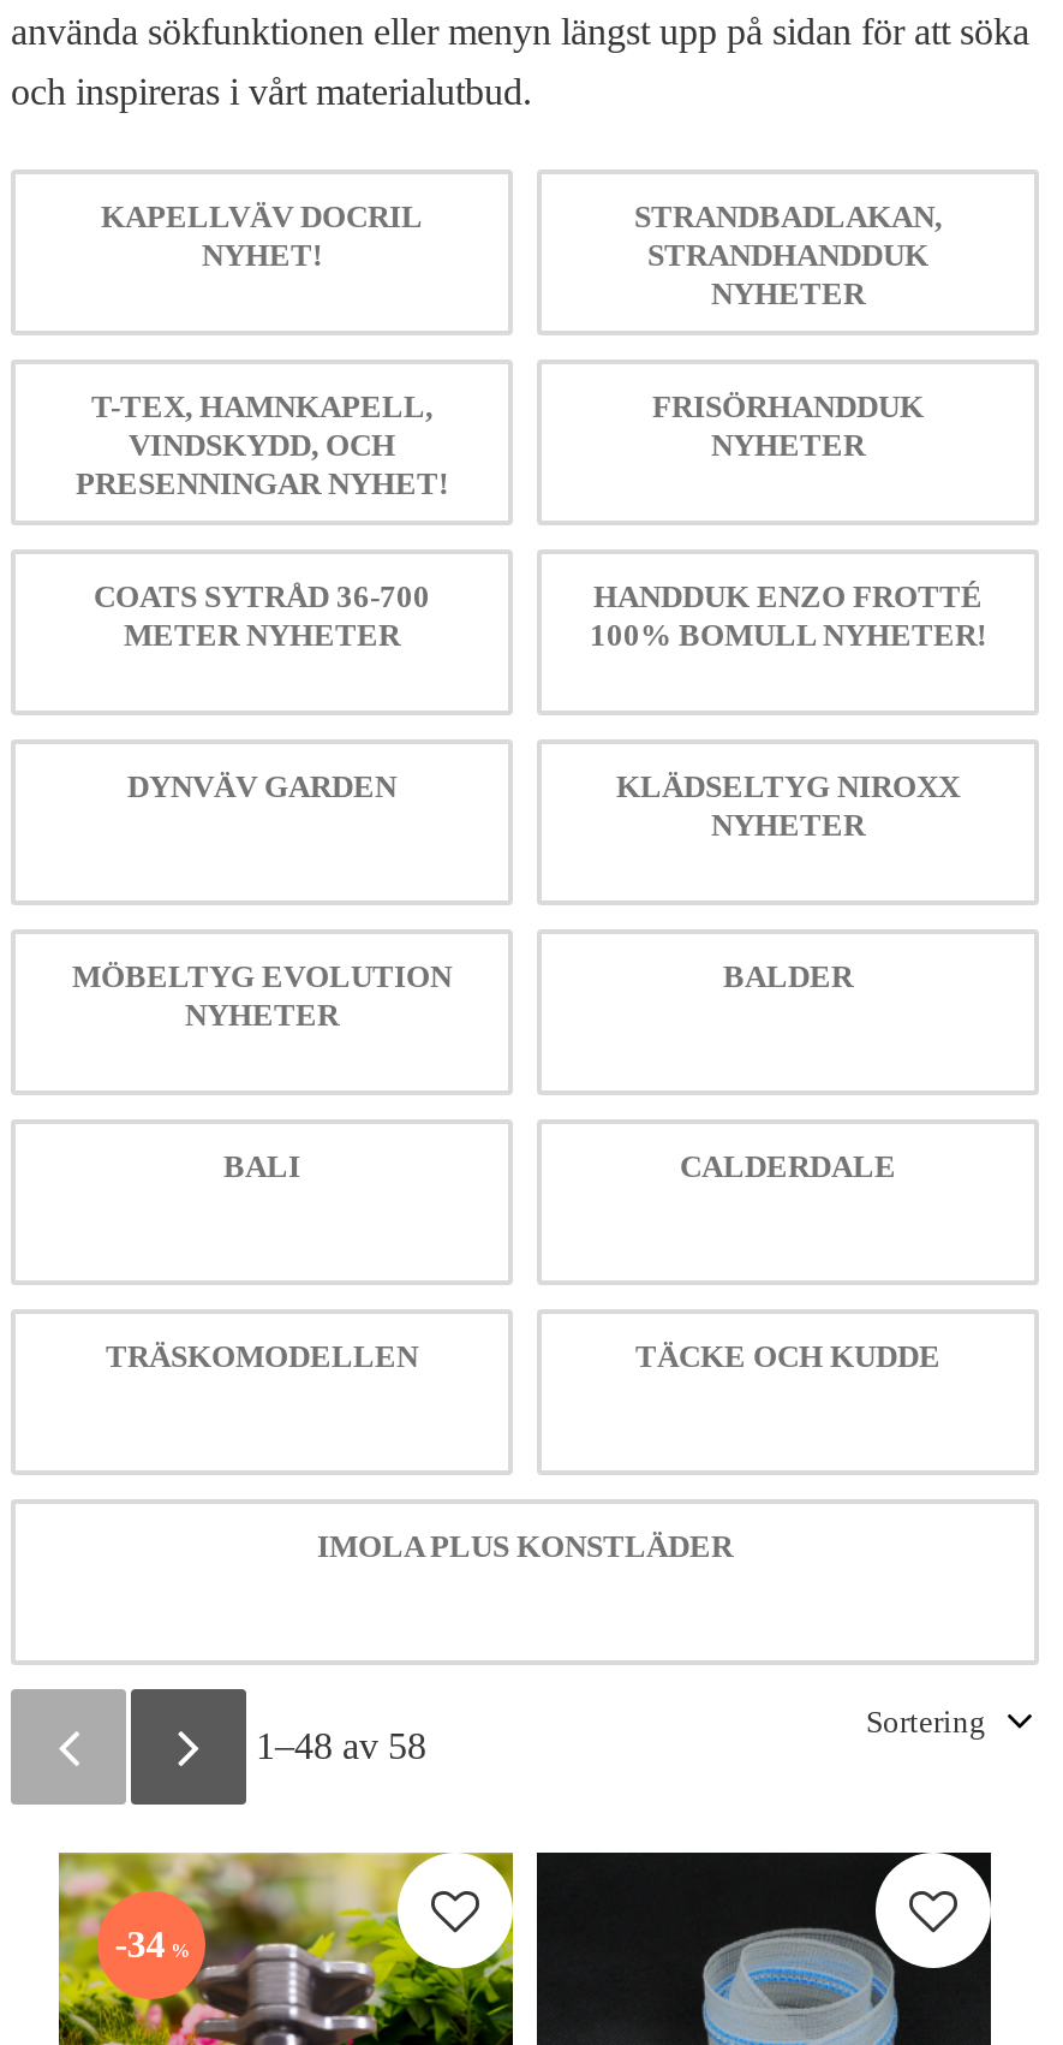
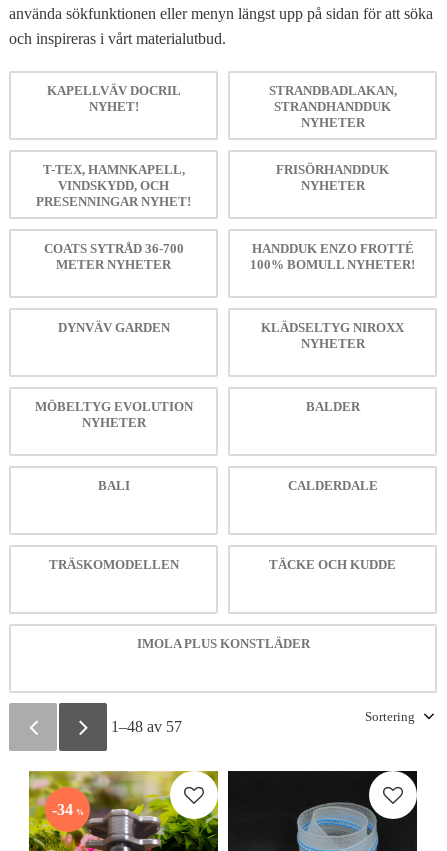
- 1–48 av 58
+ 1–48 av 57
